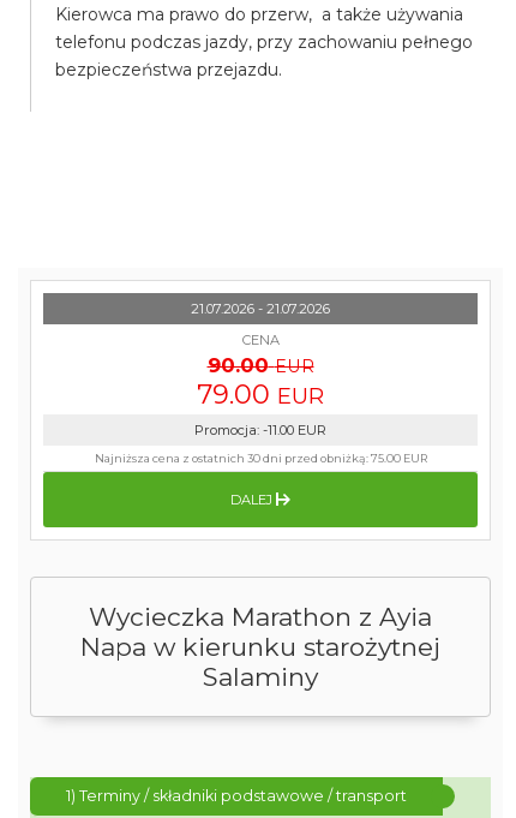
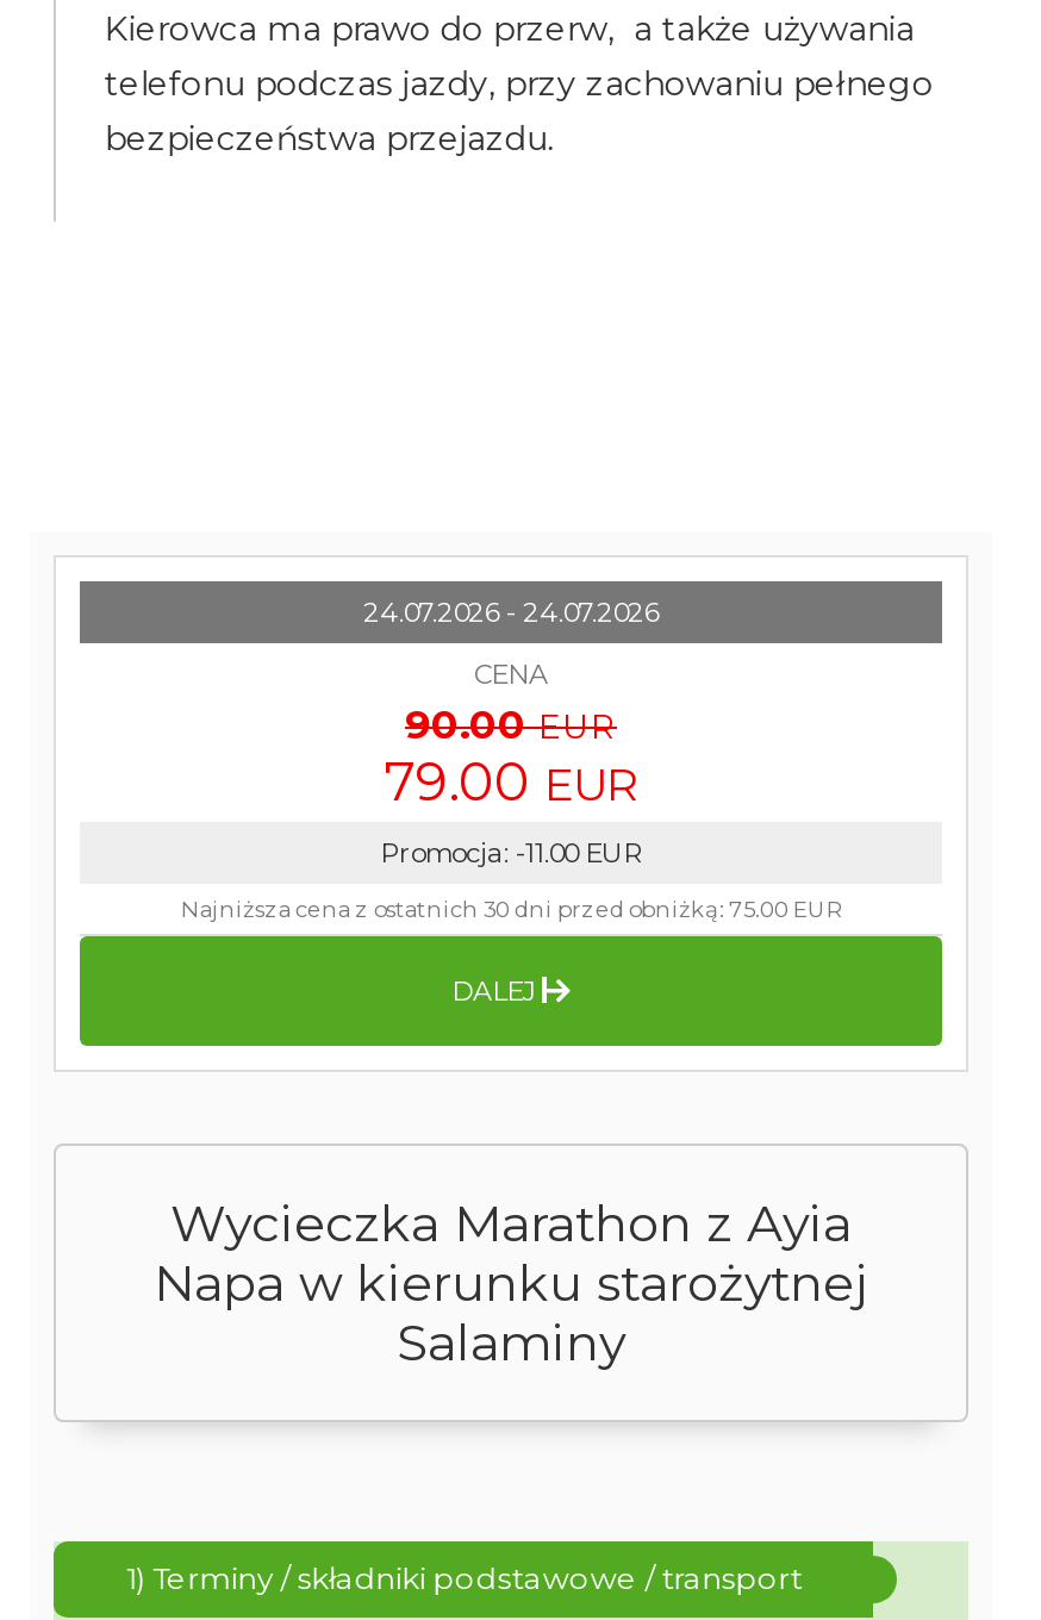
- 21.07.2026 - 21.07.2026
+ 24.07.2026 - 24.07.2026
